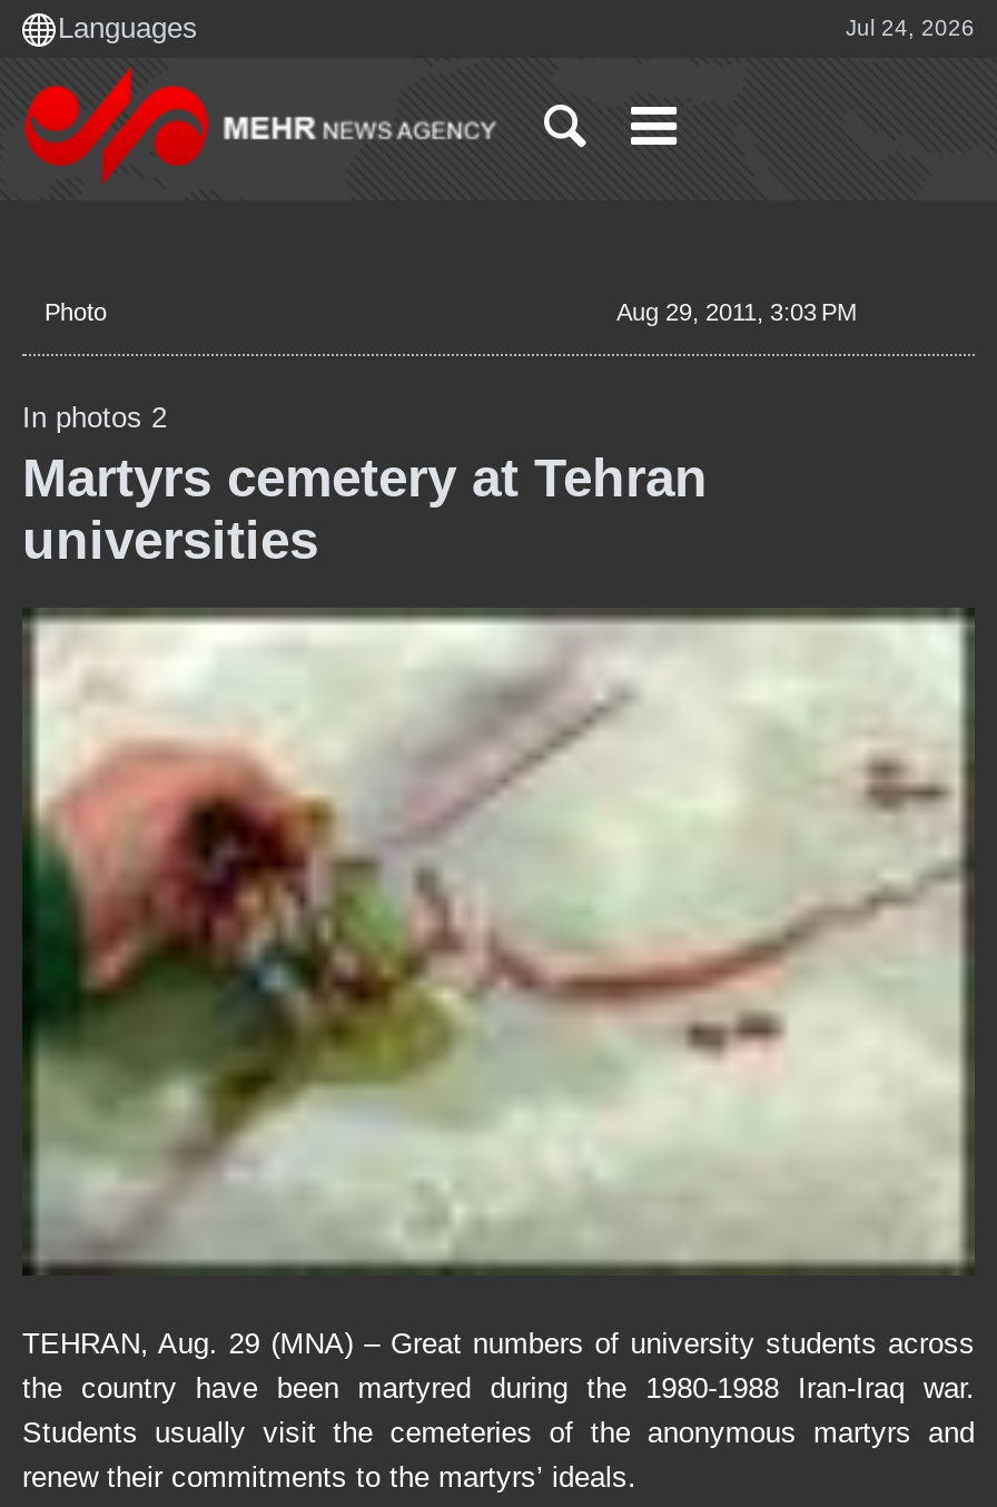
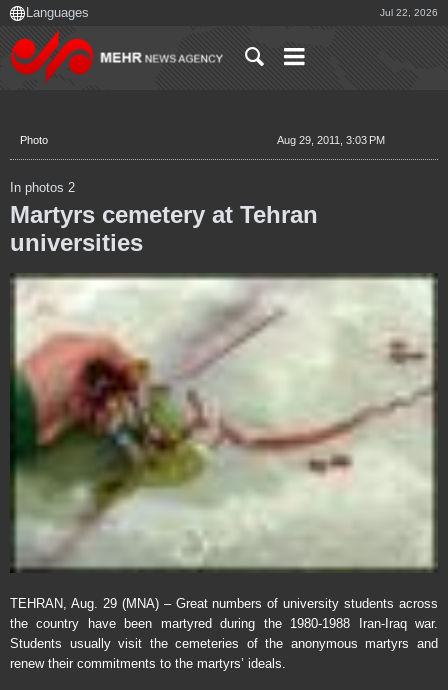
- Jul 24, 2026
+ Jul 22, 2026
